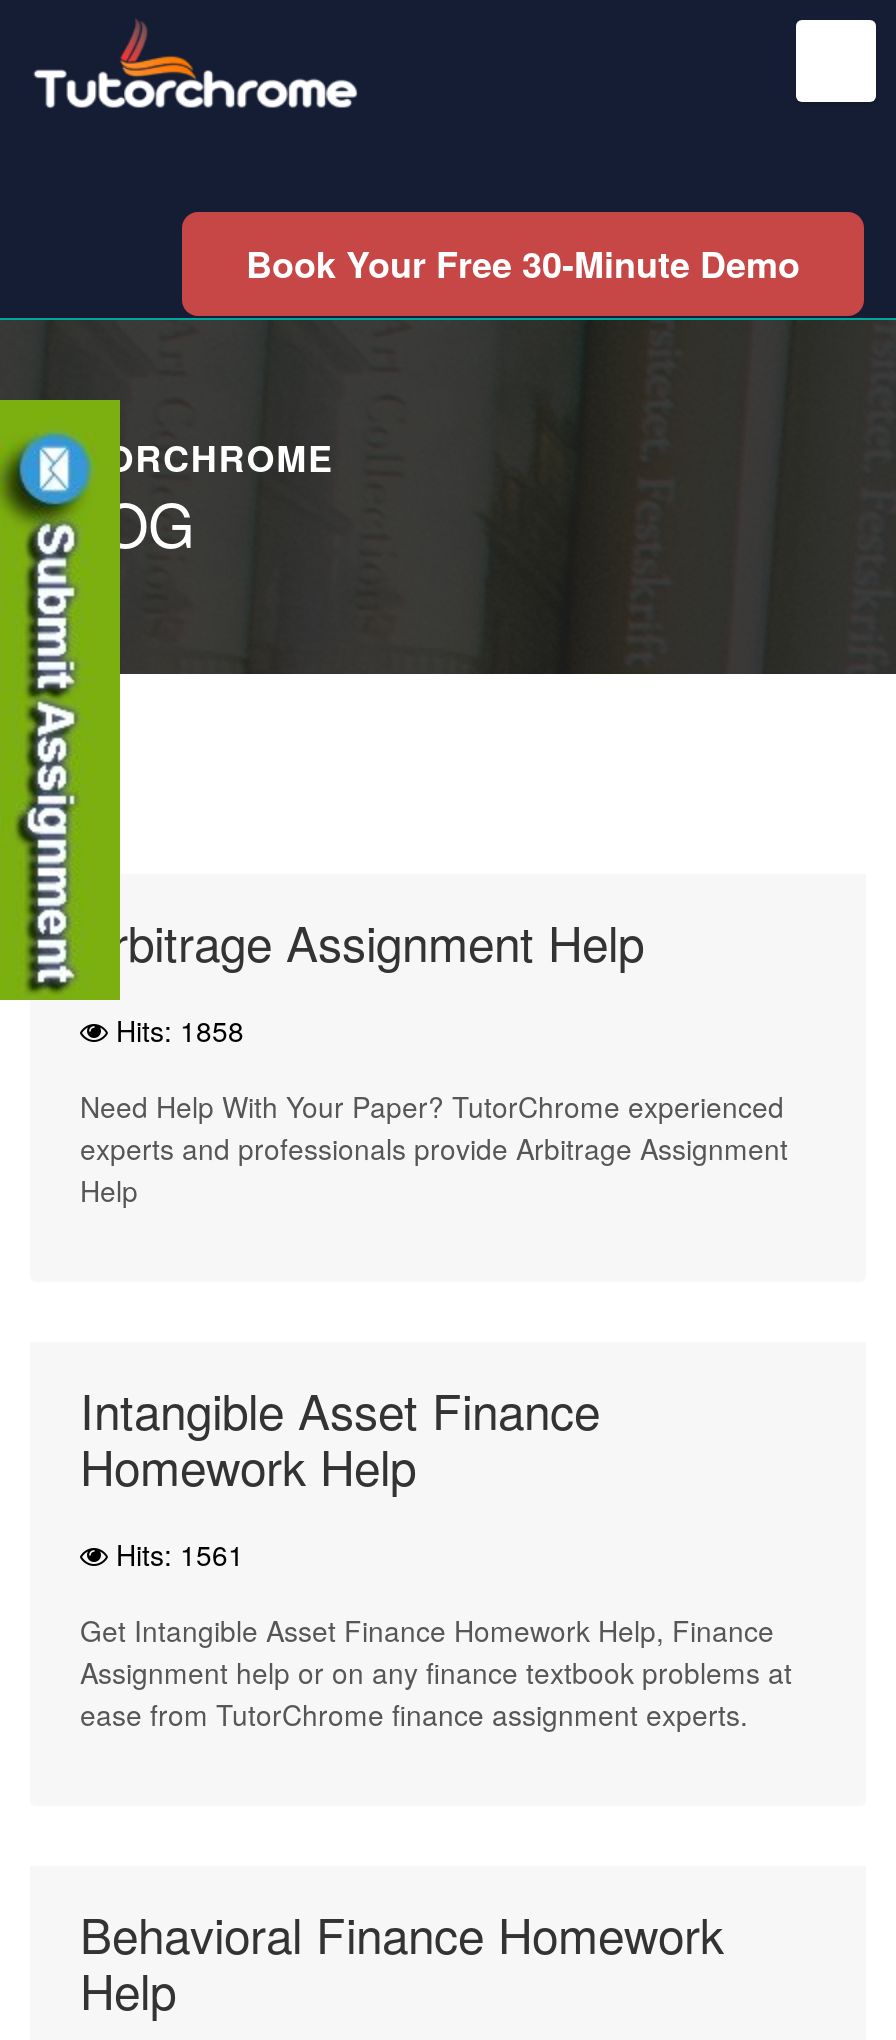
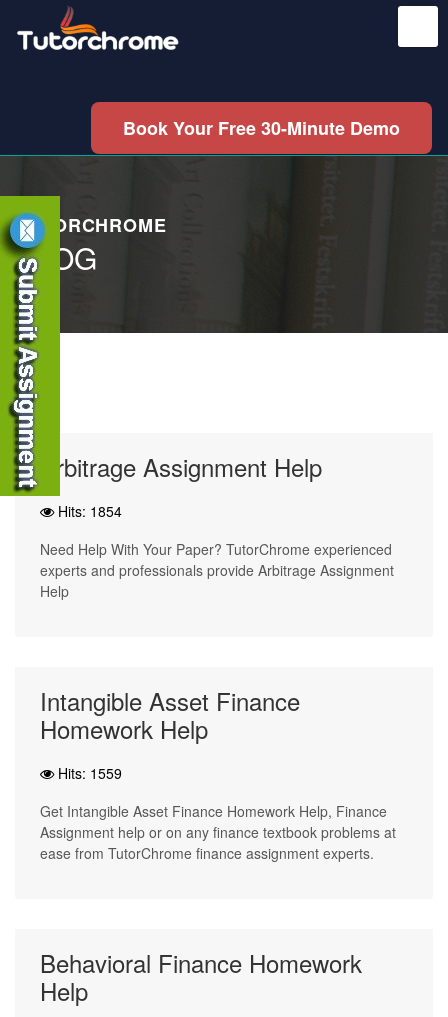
- Hits: 1858
+ Hits: 1854

- Hits: 1561
+ Hits: 1559
